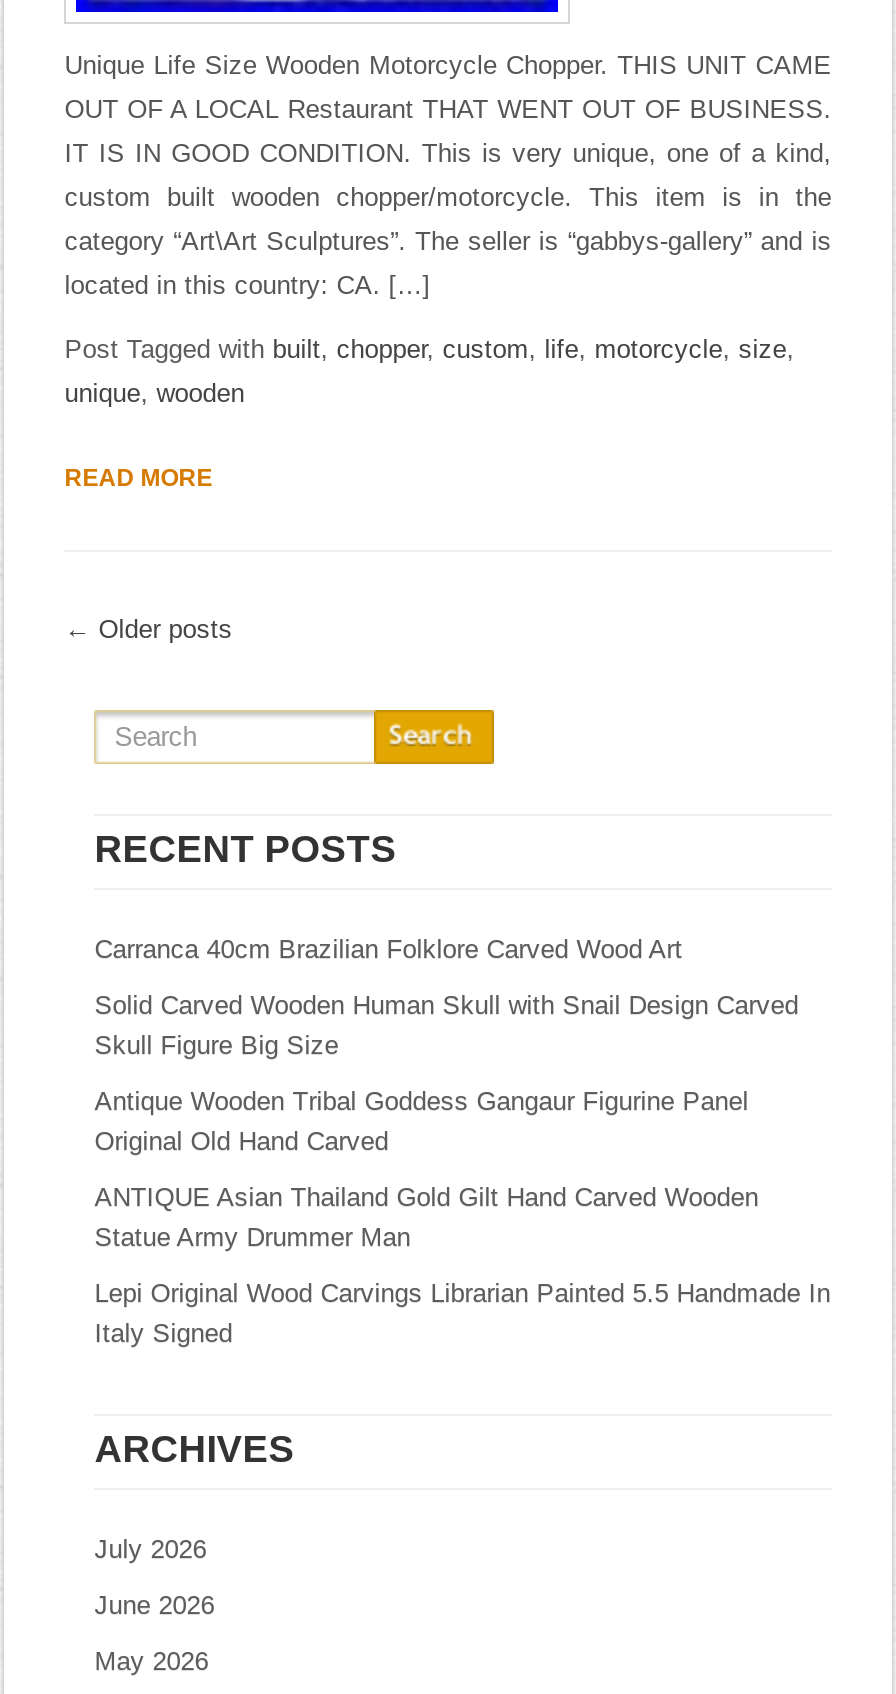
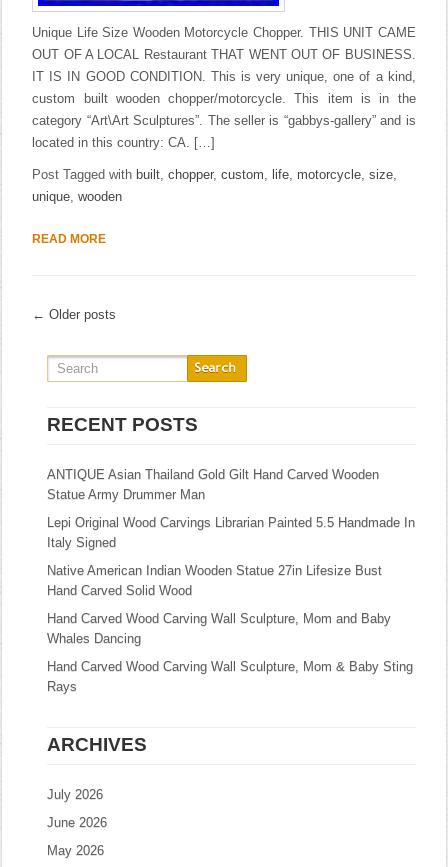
- Carranca 40cm Brazilian Folklore Carved Wood Art
- Solid Carved Wooden Human Skull with Snail Design Carved
- Skull Figure Big Size
- Antique Wooden Tribal Goddess Gangaur Figurine Panel
- Original Old Hand Carved

moved up: ANTIQUE Asian Thailand Gold Gilt Hand Carved Wooden | Statue Army Drummer Man | Lepi Original Wood Carvings Librarian Painted 5.5 Handmade In | Italy Signed

+ Native American Indian Wooden Statue 27in Lifesize Bust
+ Hand Carved Solid Wood
+ Hand Carved Wood Carving Wall Sculpture, Mom and Baby
+ Whales Dancing
+ Hand Carved Wood Carving Wall Sculpture, Mom & Baby Sting
+ Rays
